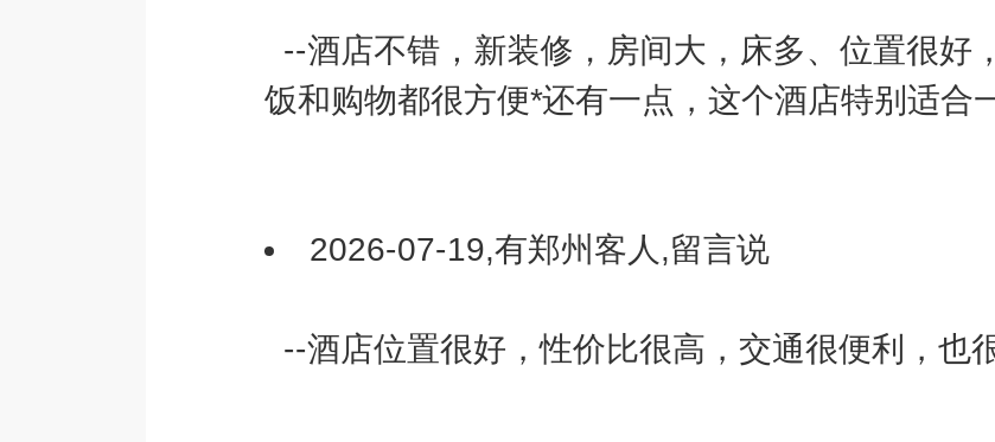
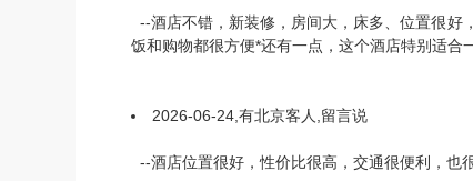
- 2026-07-19,有郑州客人,留言说
+ 2026-06-24,有北京客人,留言说
